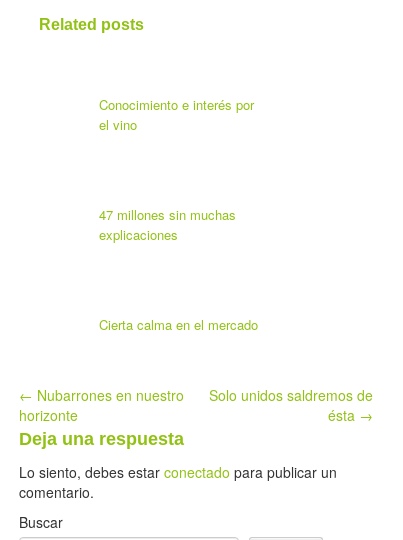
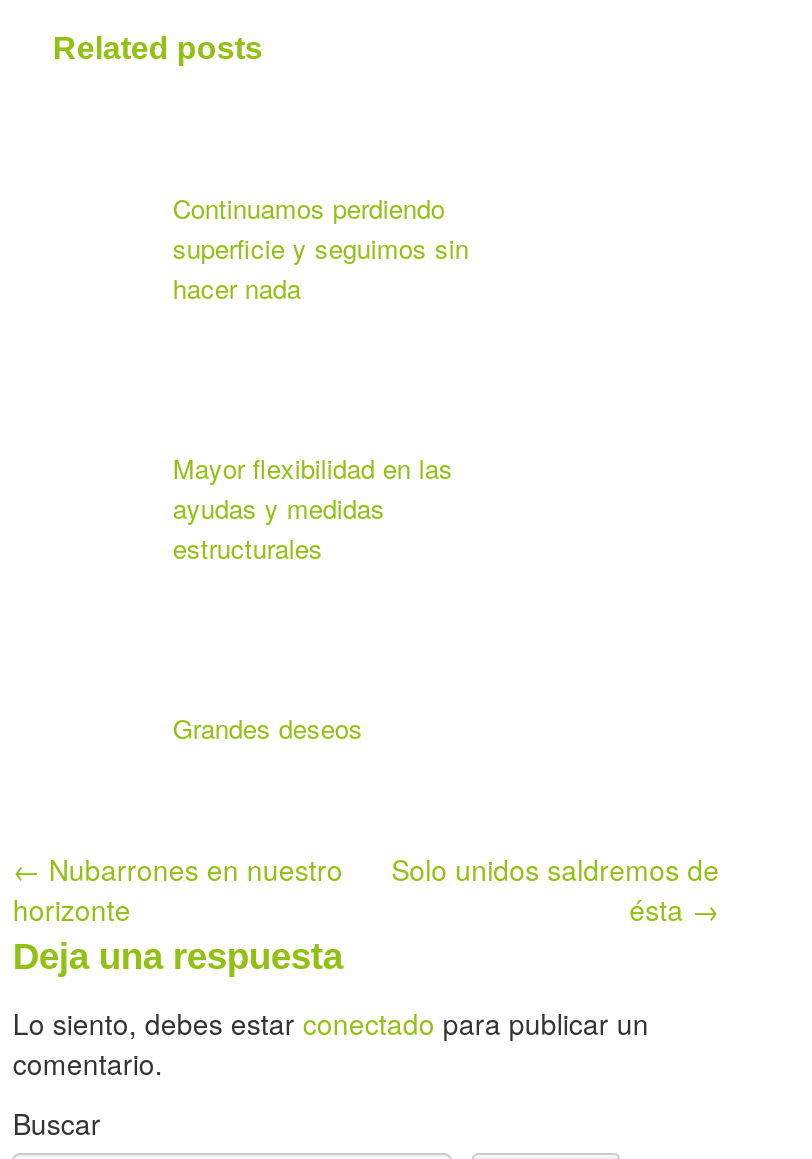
- Conocimiento e interés por
- el vino
+ Continuamos perdiendo
+ superficie y seguimos sin
+ hacer nada

- 47 millones sin muchas
- explicaciones
+ Mayor flexibilidad en las
+ ayudas y medidas
+ estructurales

- Cierta calma en el mercado
+ Grandes deseos
